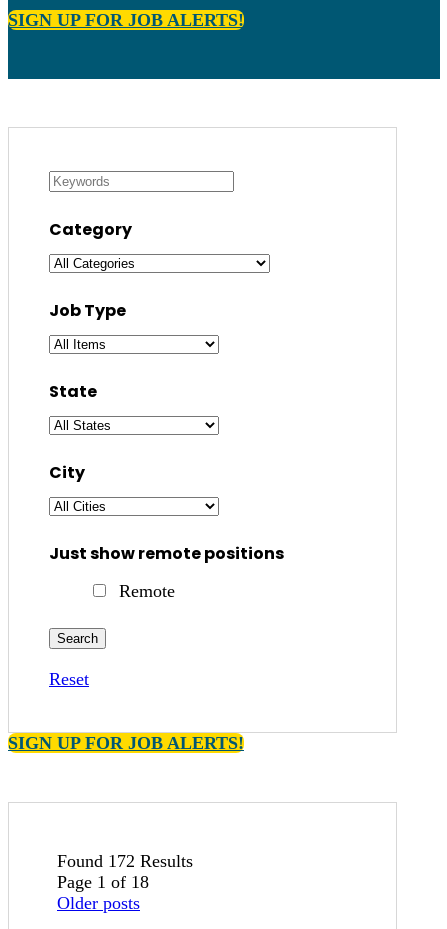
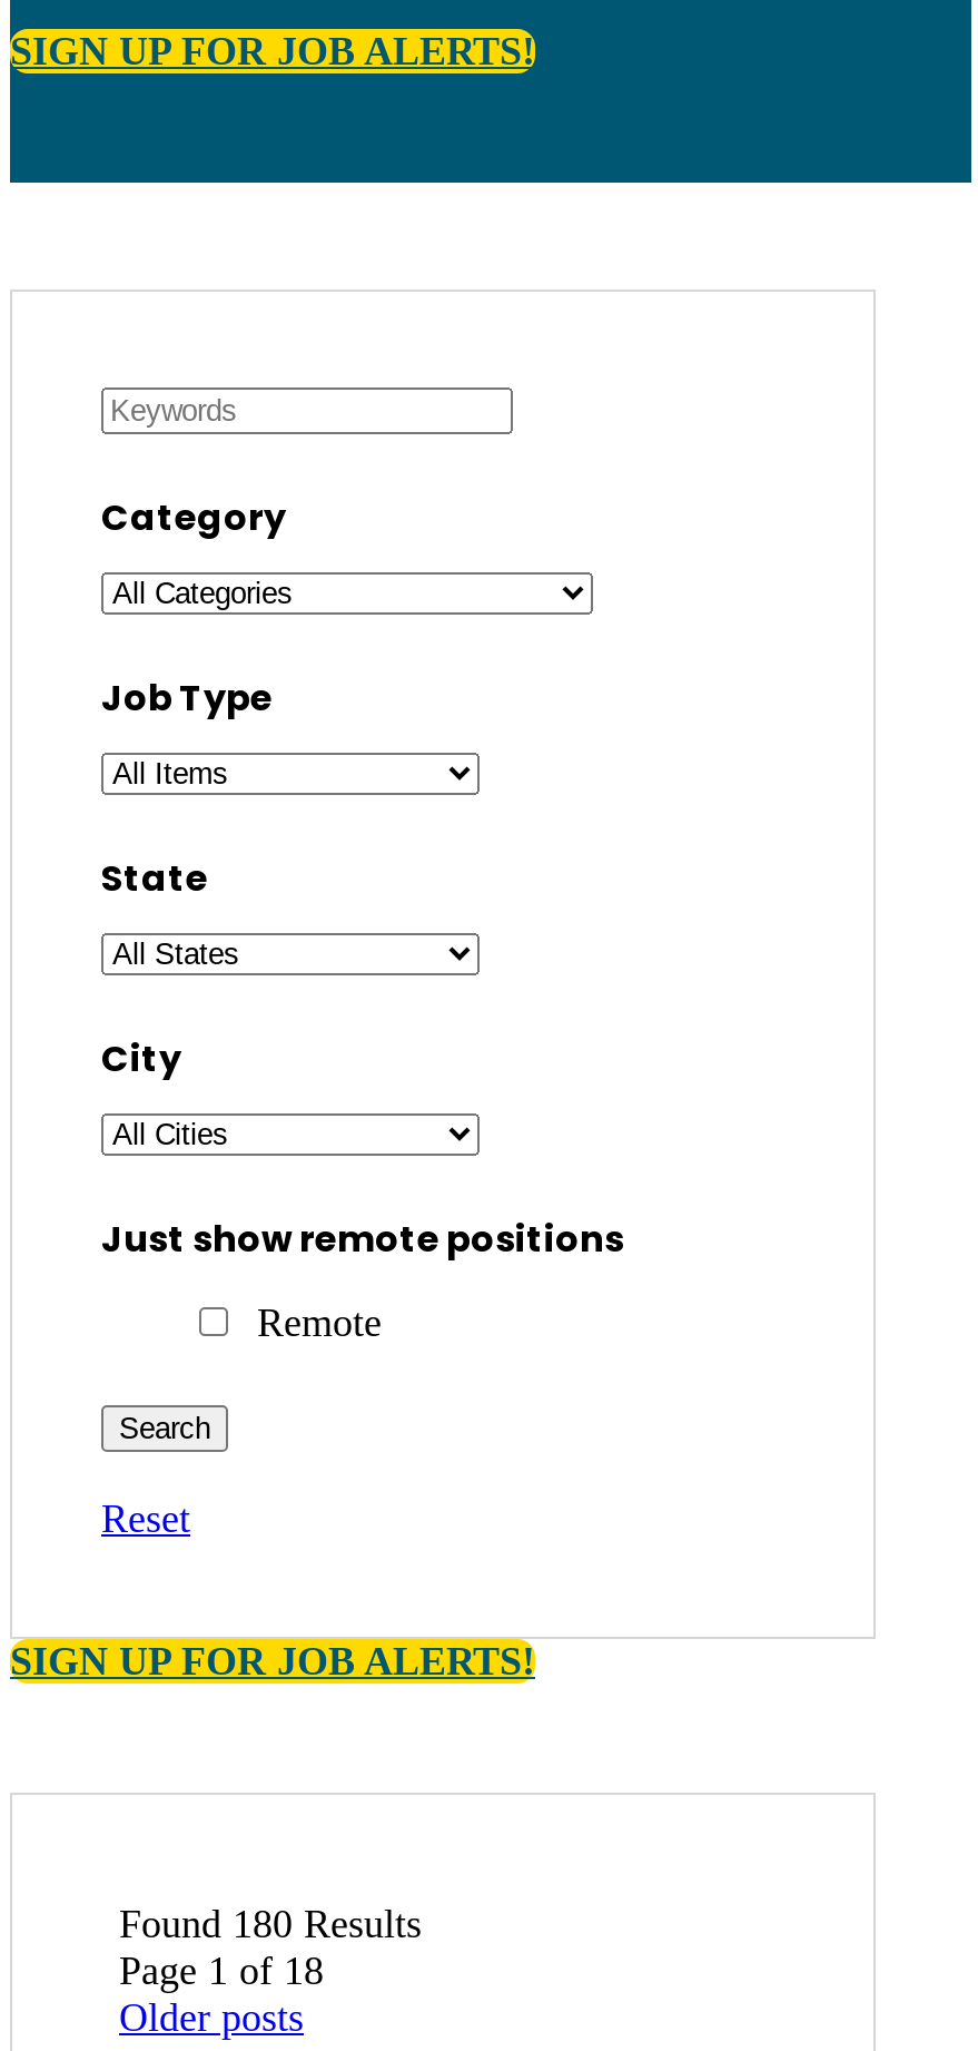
- Found 172 Results
+ Found 180 Results
